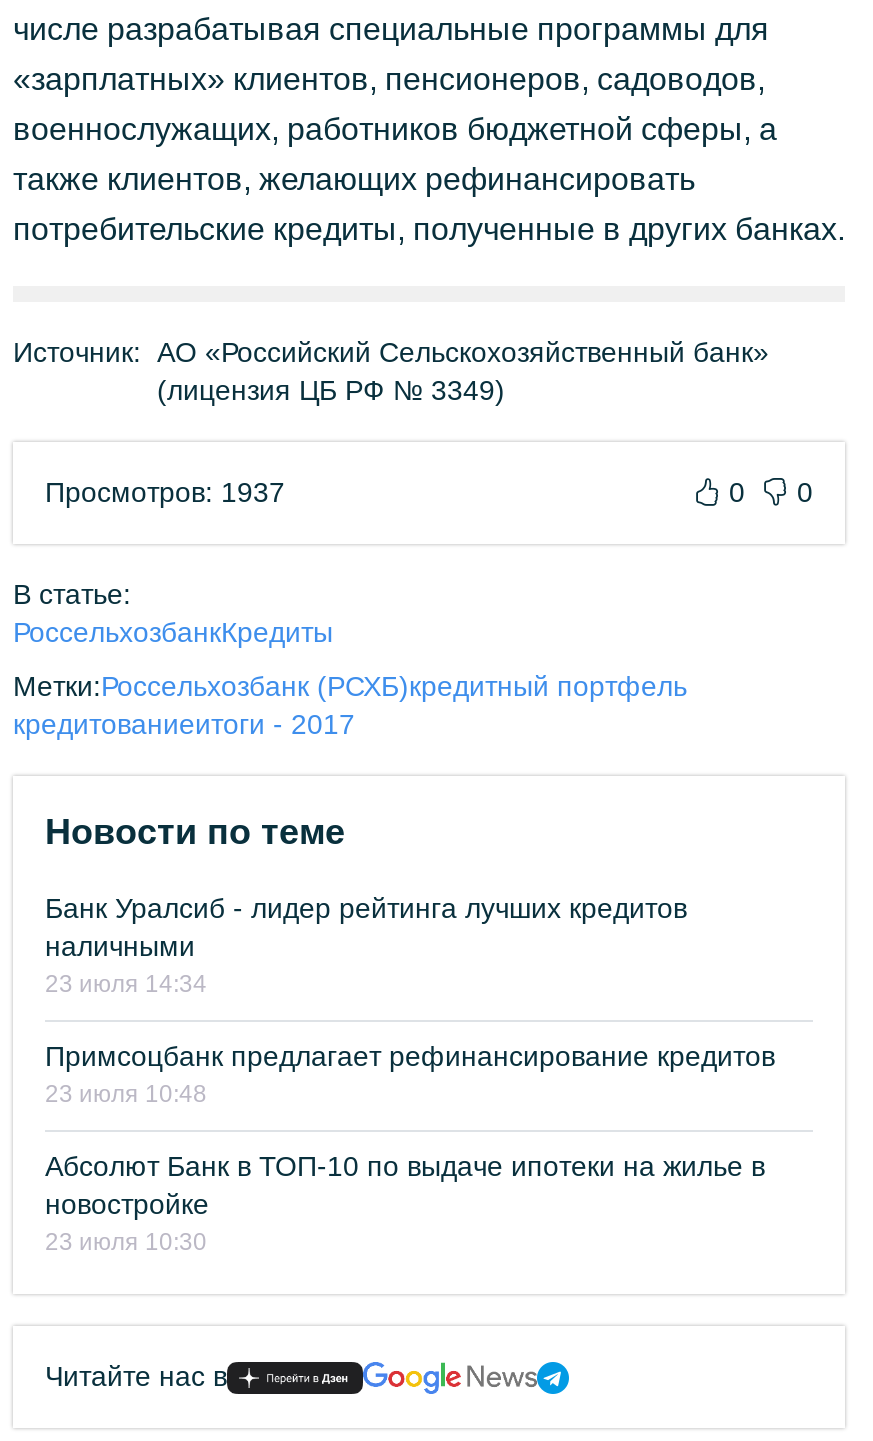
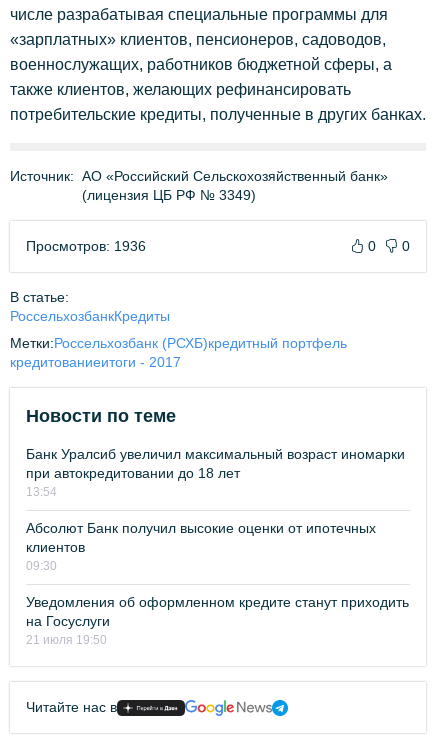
- Просмотров: 1937
+ Просмотров: 1936

- Банк Уралсиб - лидер рейтинга лучших кредитов
- наличными
- 23 июля 14:34
+ Банк Уралсиб увеличил максимальный возраст иномарки
+ при автокредитовании до 18 лет
+ 13:54

- Примсоцбанк предлагает рефинансирование кредитов
- 23 июля 10:48
+ Абсолют Банк получил высокие оценки от ипотечных
+ клиентов
+ 09:30

- Абсолют Банк в ТОП-10 по выдаче ипотеки на жилье в
- новостройке
- 23 июля 10:30
+ Уведомления об оформленном кредите станут приходить
+ на Госуслуги
+ 21 июля 19:50
